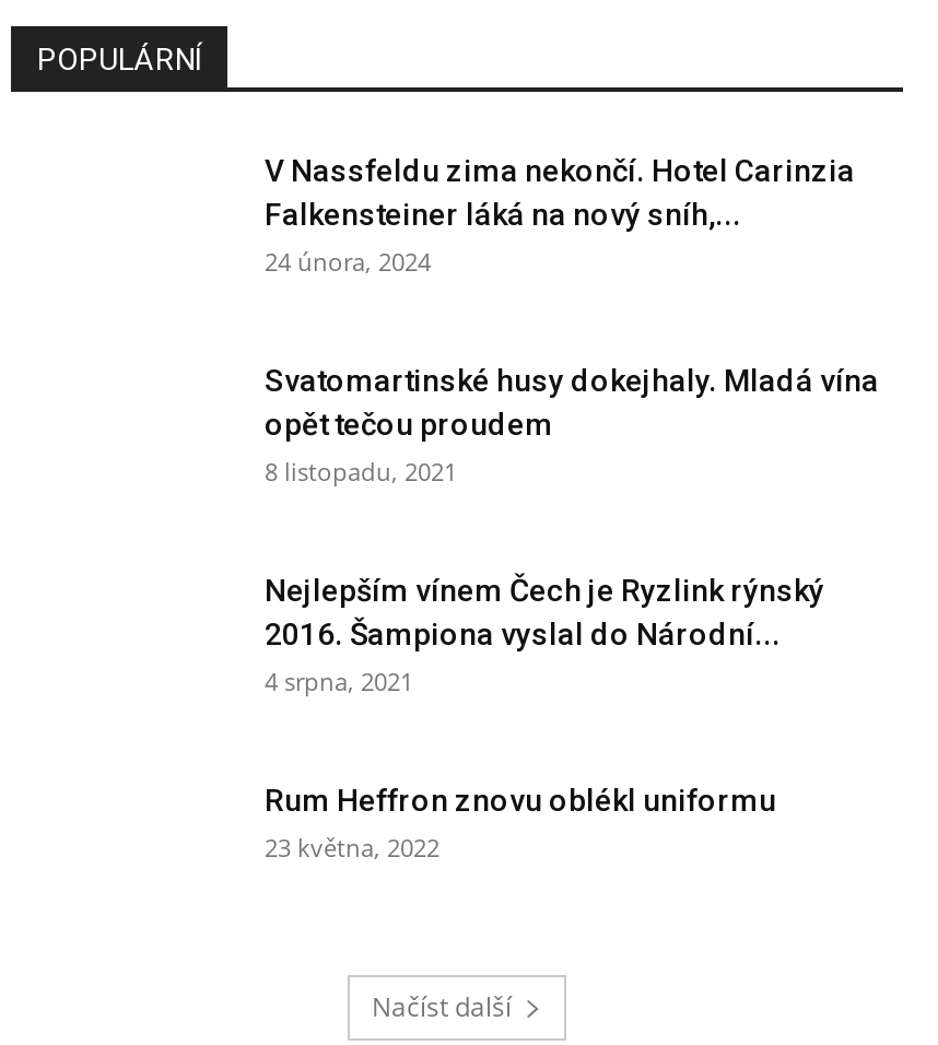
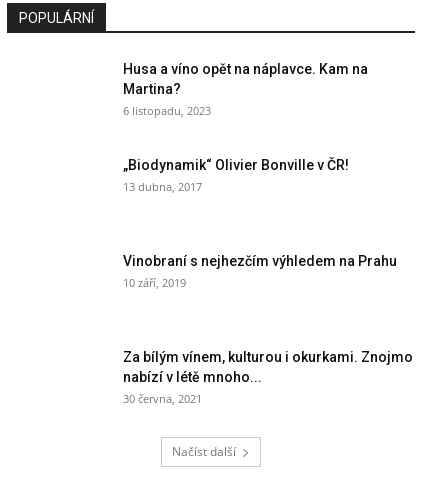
- V Nassfeldu zima nekončí. Hotel Carinzia
- Falkensteiner láká na nový sníh,...
- 24 února, 2024
+ Husa a víno opět na náplavce. Kam na
+ Martina?
+ 6 listopadu, 2023

- Svatomartinské husy dokejhaly. Mladá vína
- opět tečou proudem
- 8 listopadu, 2021
+ „Biodynamik“ Olivier Bonville v ČR!
+ 13 dubna, 2017

- Nejlepším vínem Čech je Ryzlink rýnský
- 2016. Šampiona vyslal do Národní...
- 4 srpna, 2021
+ Vinobraní s nejhezčím výhledem na Prahu
+ 10 září, 2019

- Rum Heffron znovu oblékl uniformu
- 23 května, 2022
+ Za bílým vínem, kulturou i okurkami. Znojmo
+ nabízí v létě mnoho...
+ 30 června, 2021
